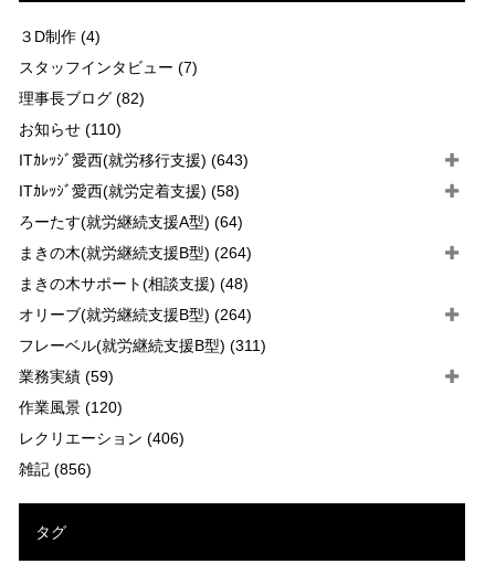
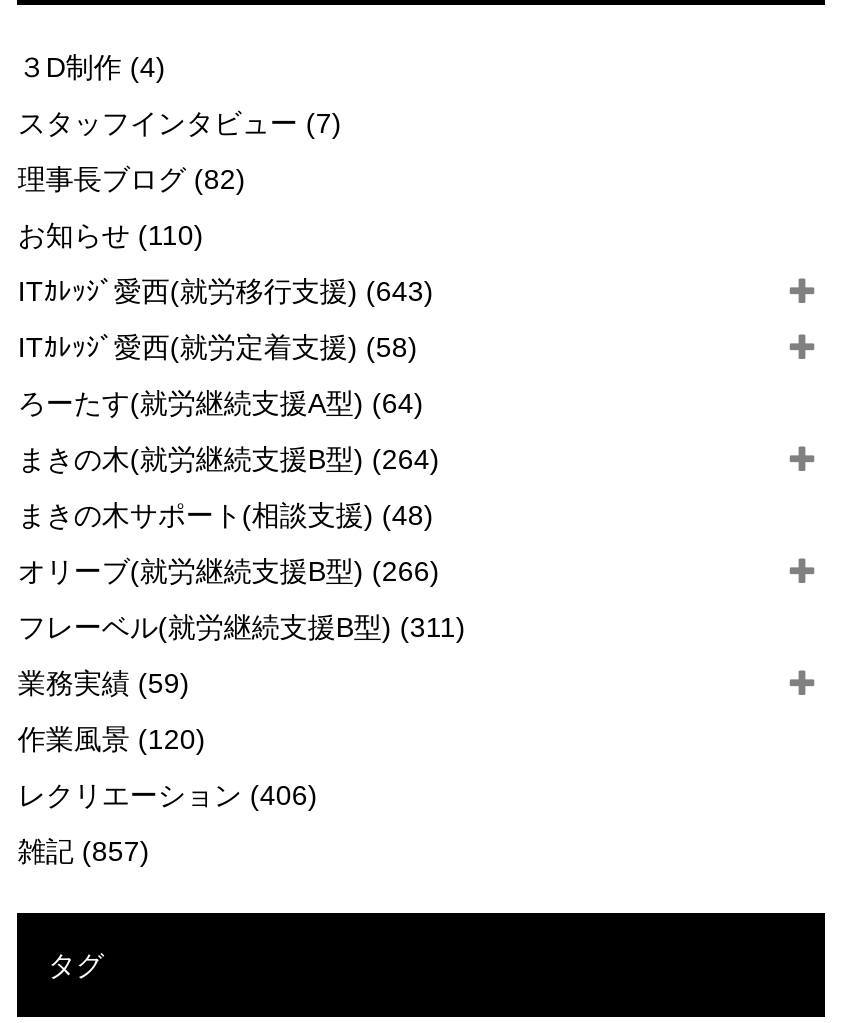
- オリーブ(就労継続支援B型) (264)
+ オリーブ(就労継続支援B型) (266)

- 雑記(856)
+ 雑記(857)
